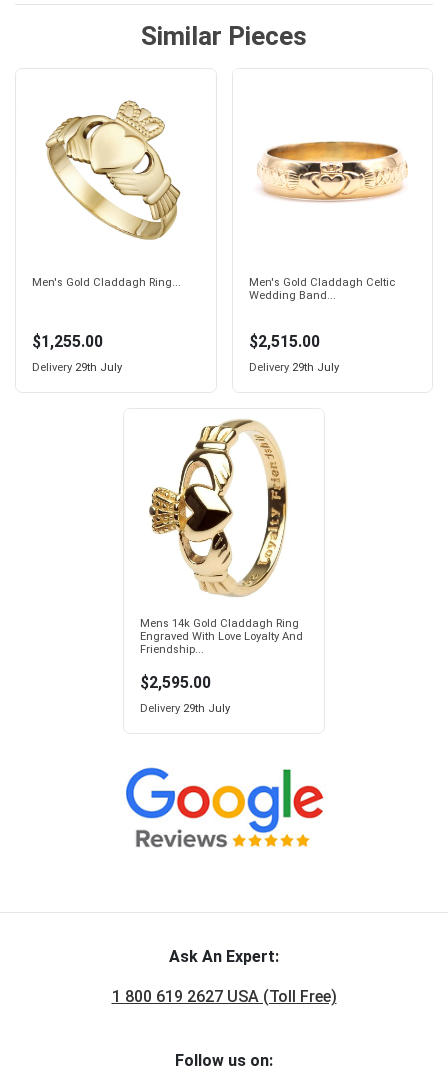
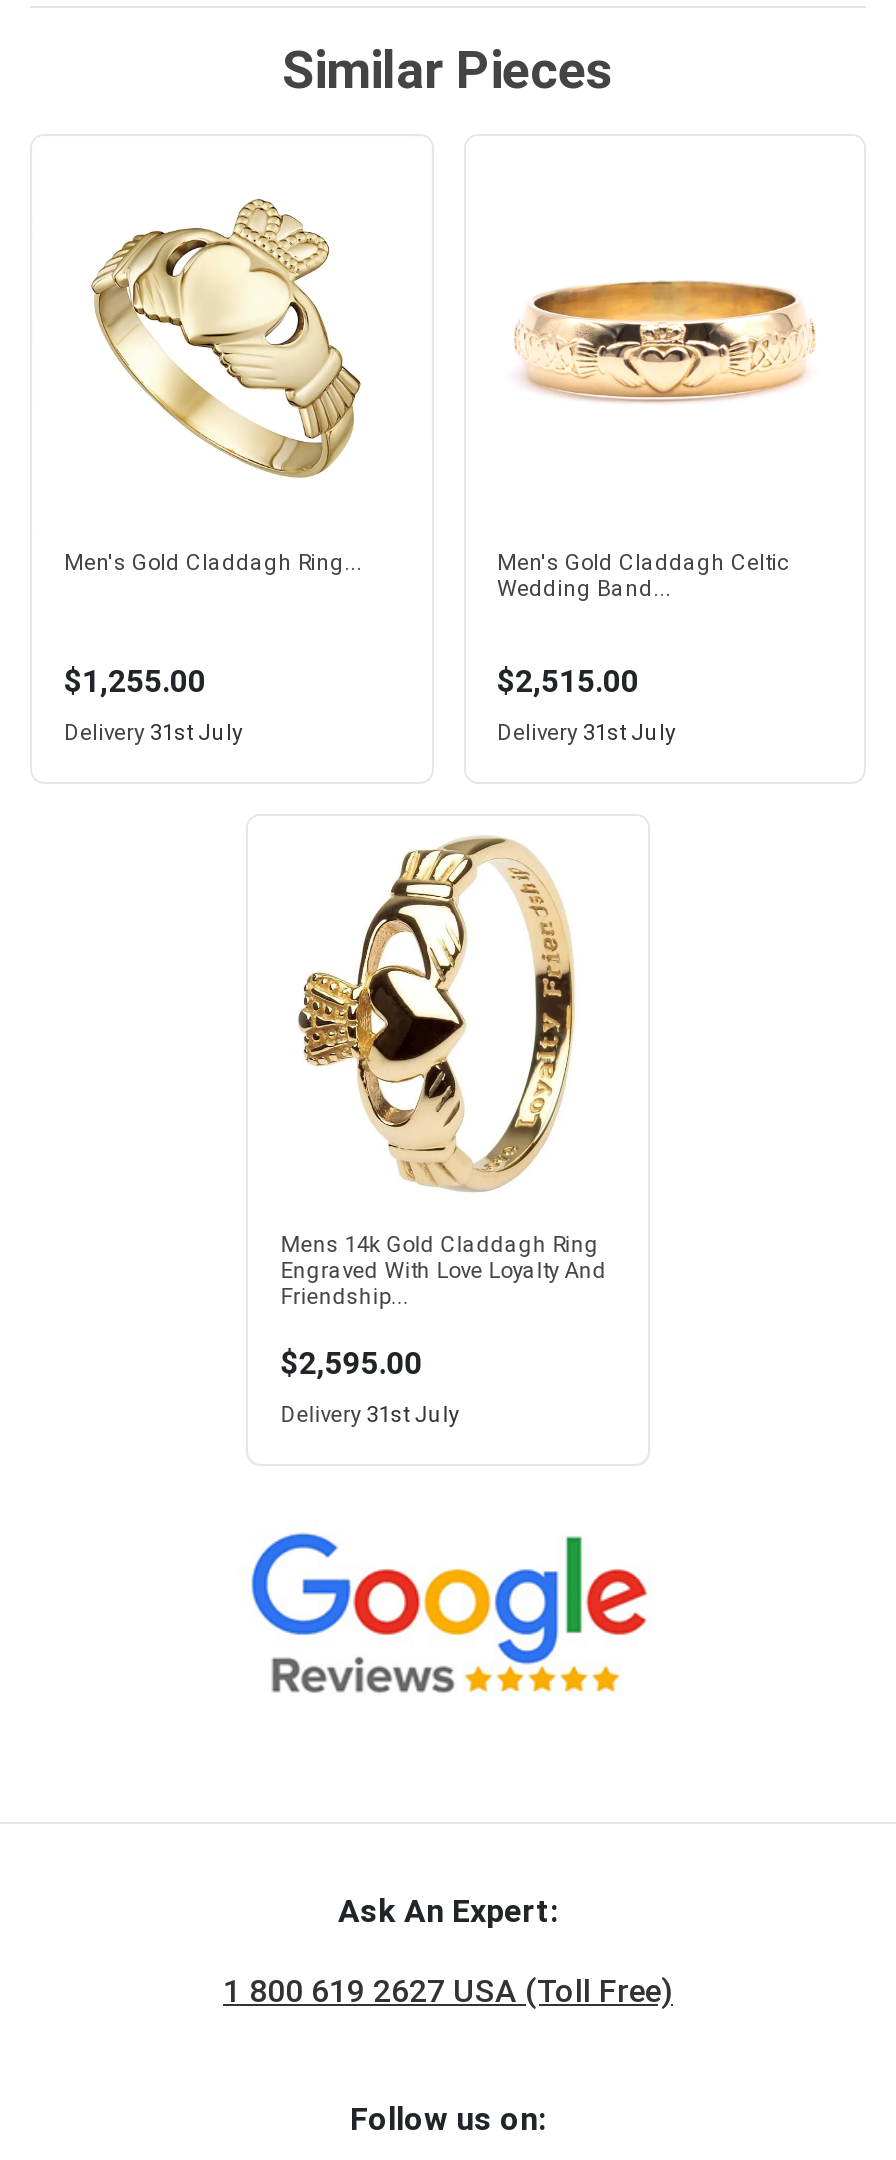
- Delivery 29th July
+ Delivery 31st July

- Delivery 29th July
+ Delivery 31st July

- Delivery 29th July
+ Delivery 31st July
